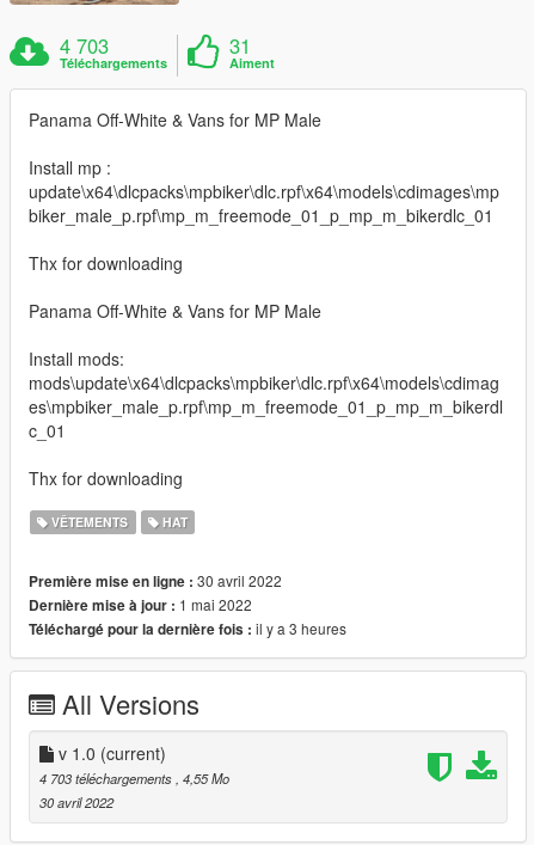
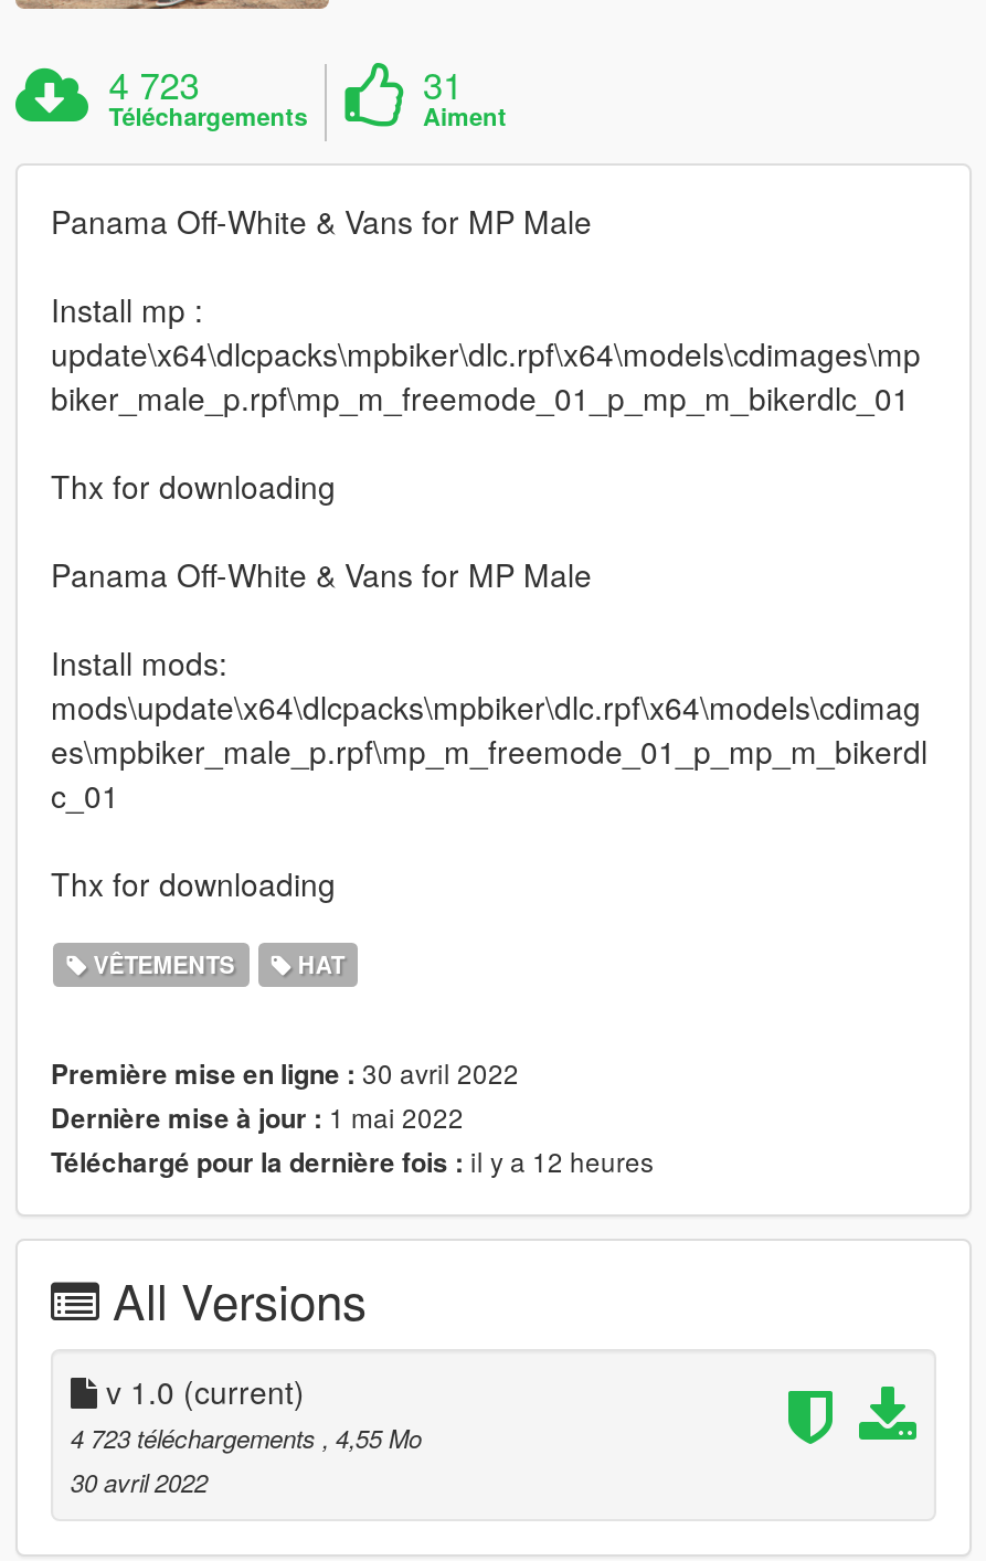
- 4 703
+ 4 723

- Téléchargé pour la dernière fois : il y a 3 heures
+ Téléchargé pour la dernière fois : il y a 12 heures

- 4 703 téléchargements, 4,55 Mo
+ 4 723 téléchargements, 4,55 Mo
